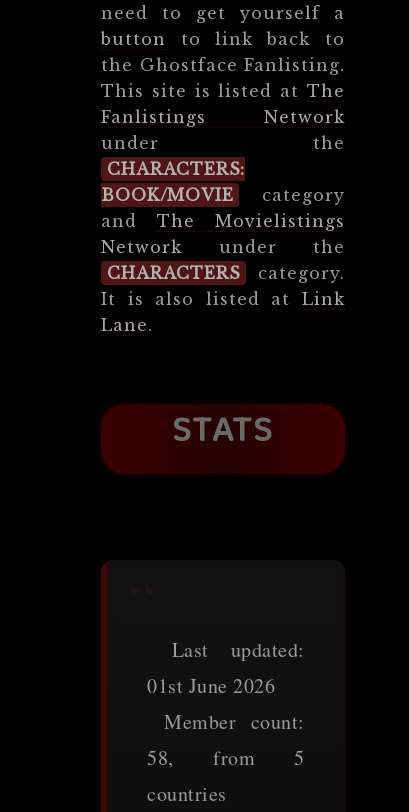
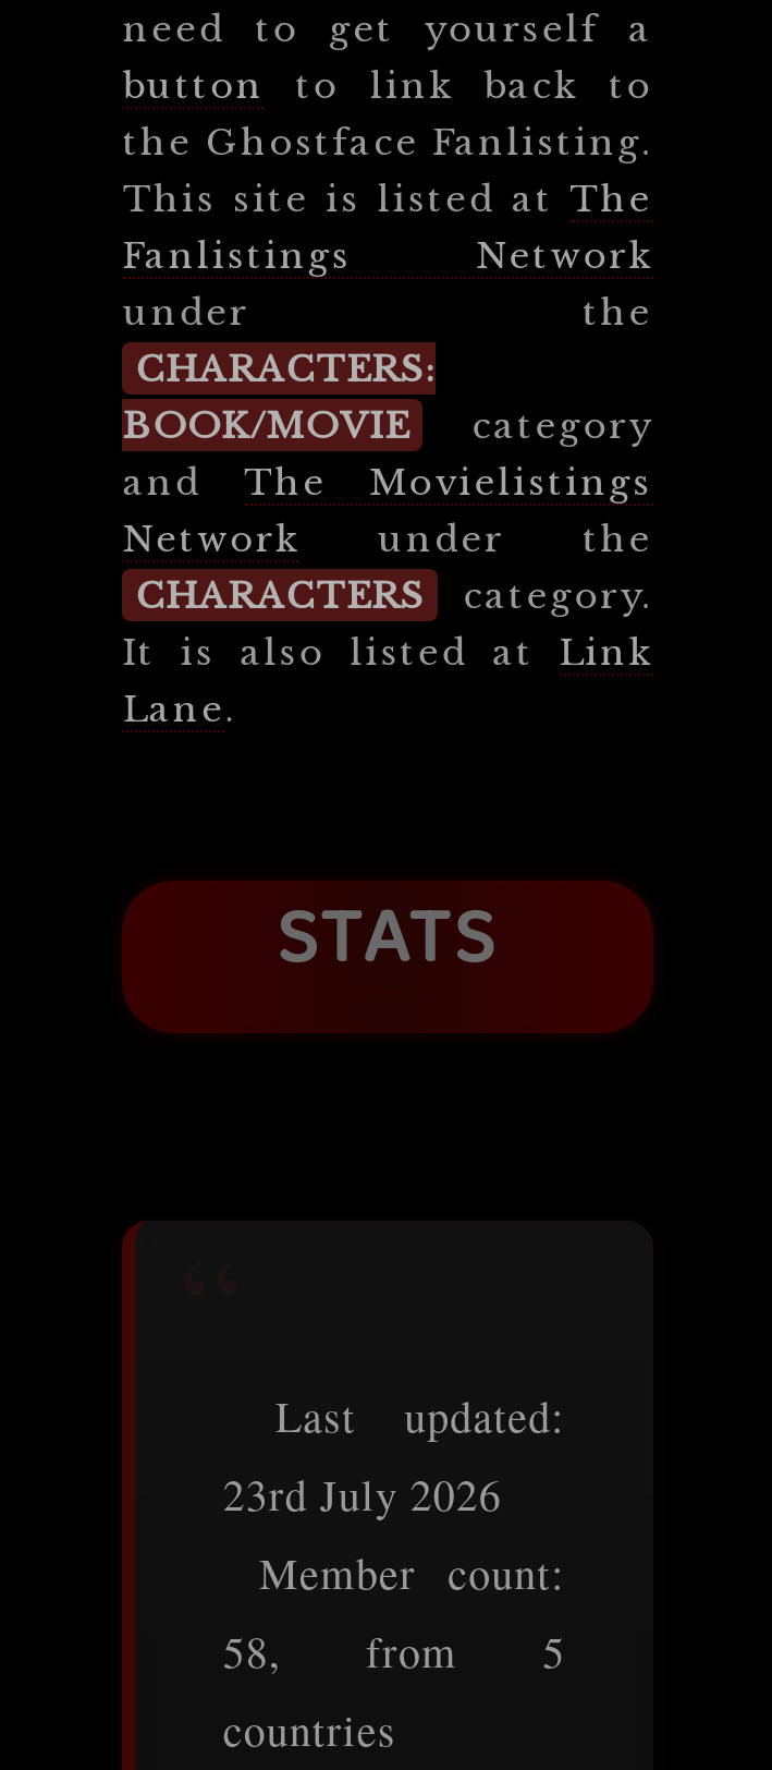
- 01st June 2026
+ 23rd July 2026
